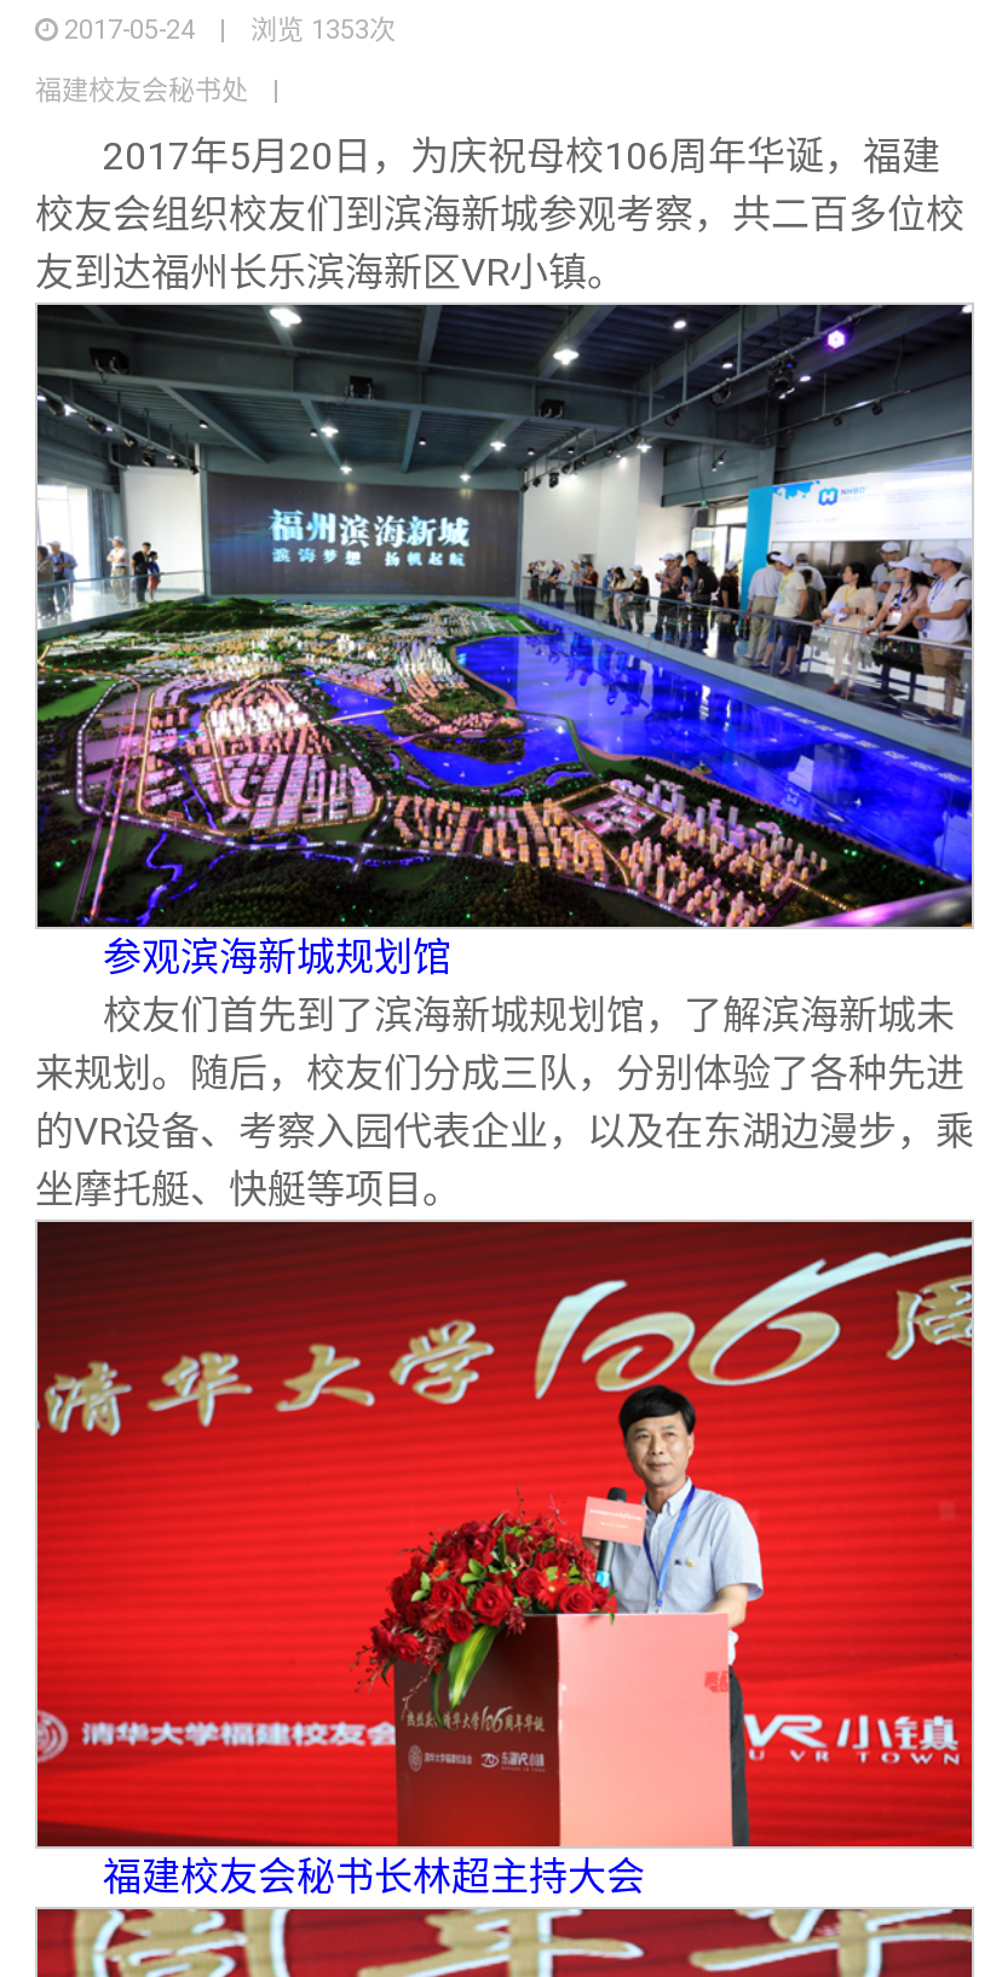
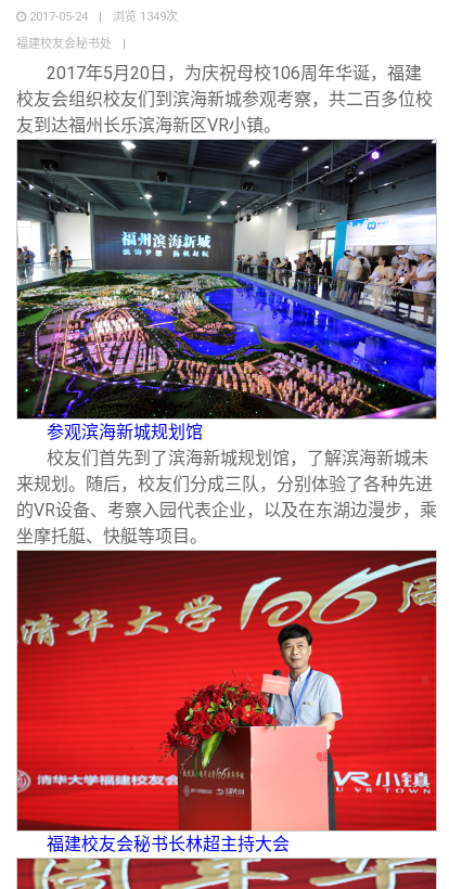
- 浏览1353次
+ 浏览1349次
